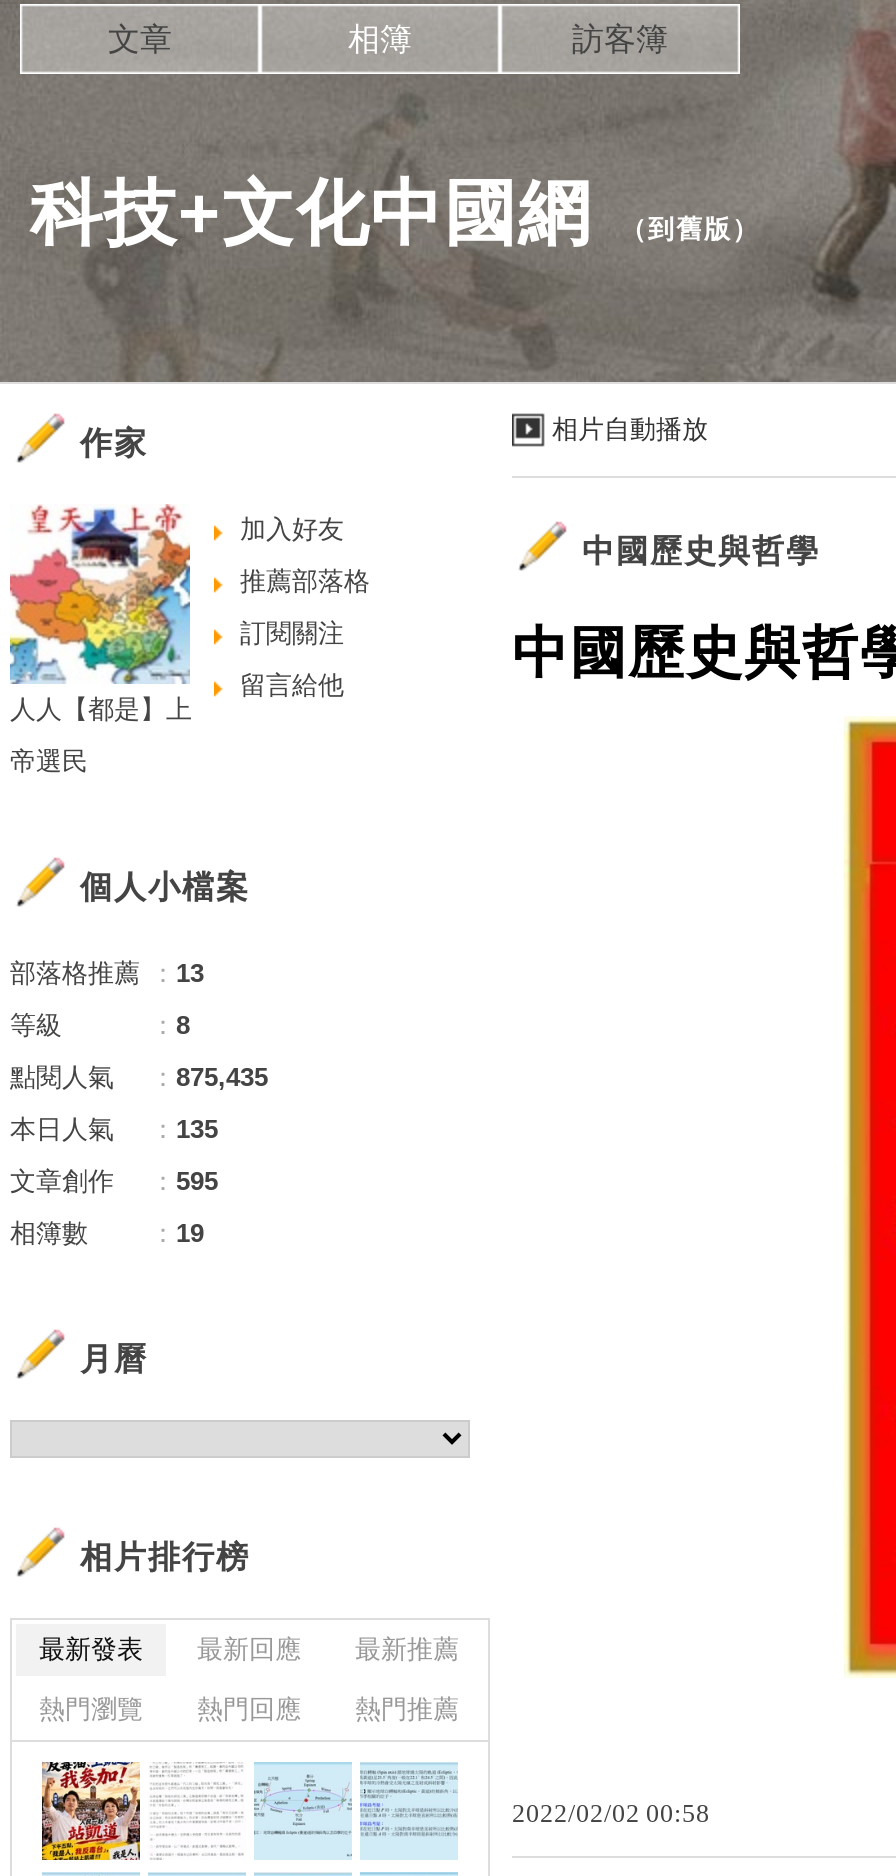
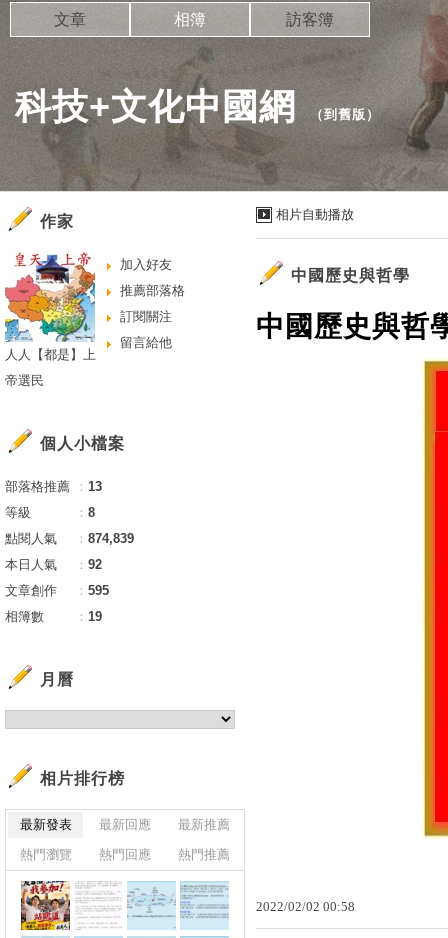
- 點閱人氣 ：875,435
+ 點閱人氣 ：874,839

- 本日人氣 ：135
+ 本日人氣 ：92
